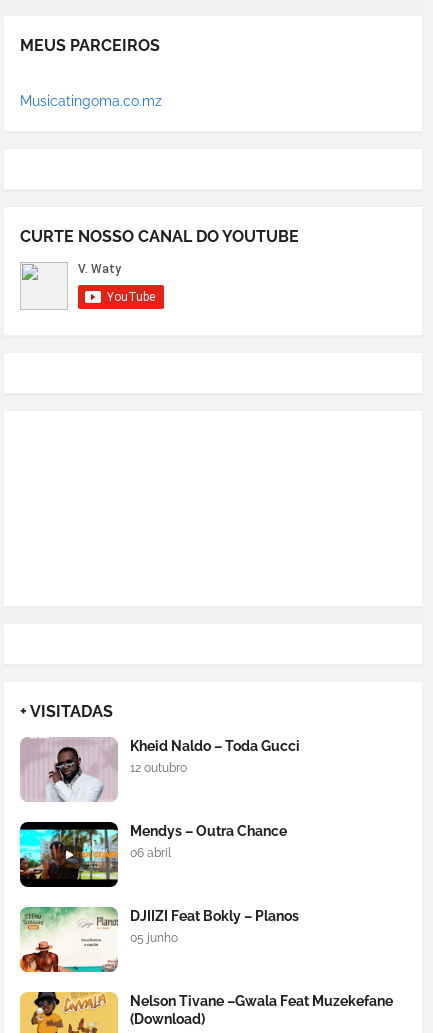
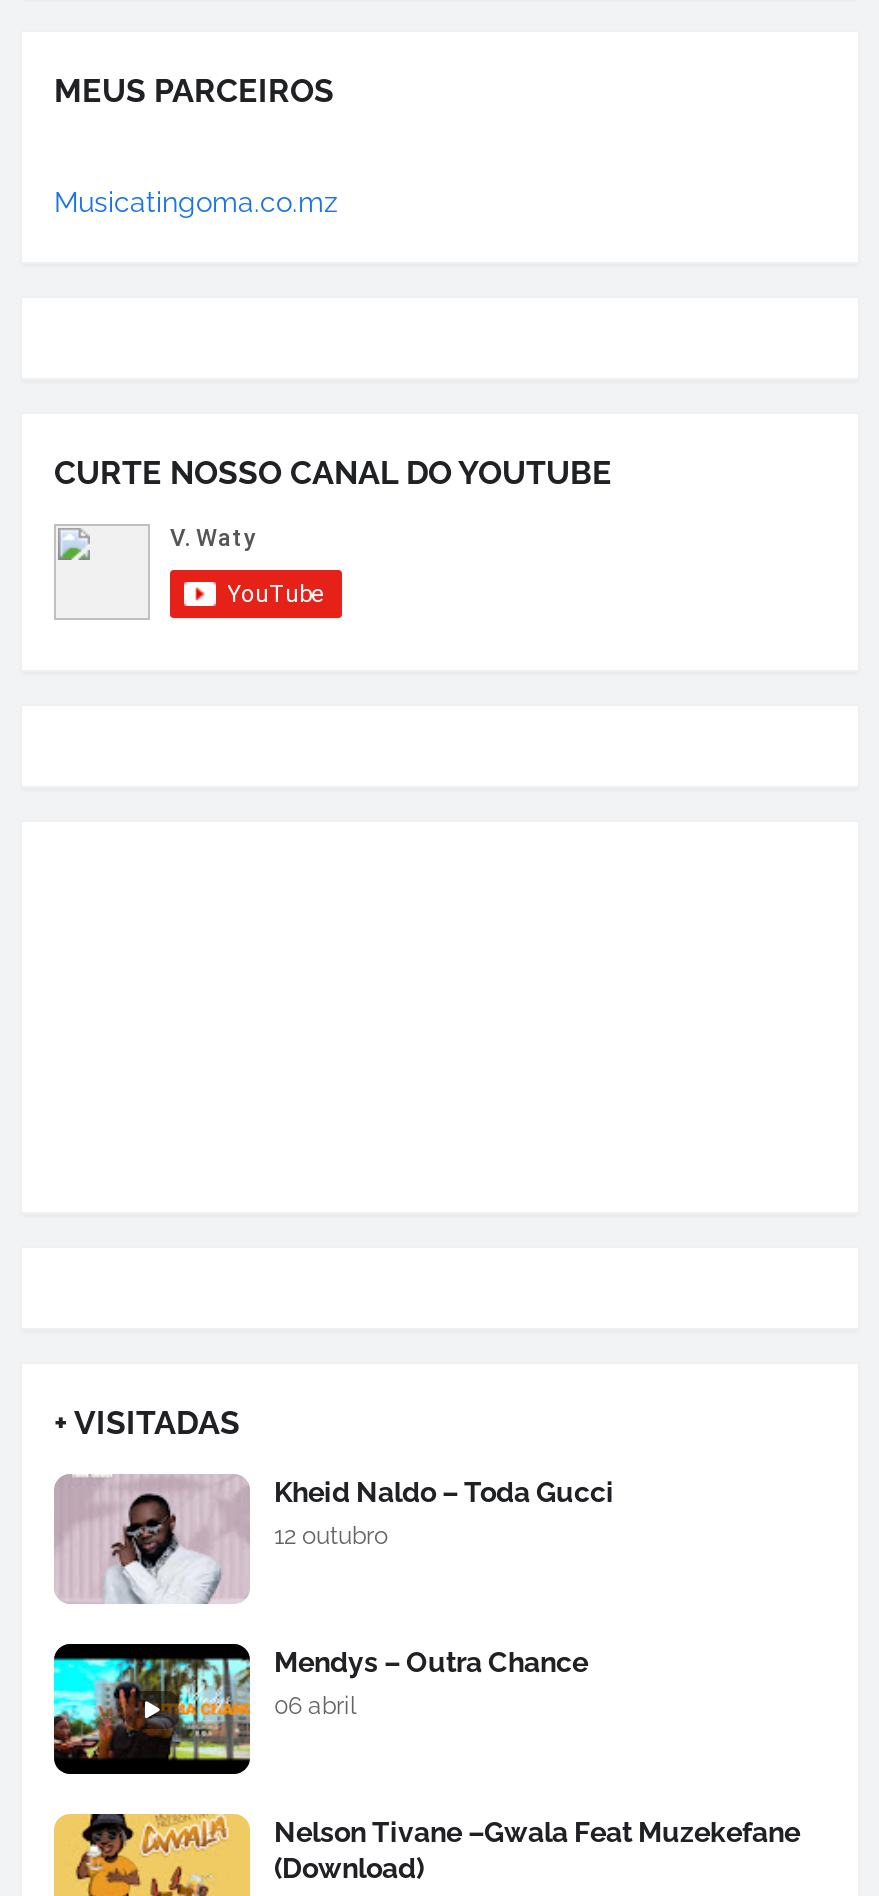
- [image]
- DJIIZI Feat Bokly – Planos
- 05 junho
